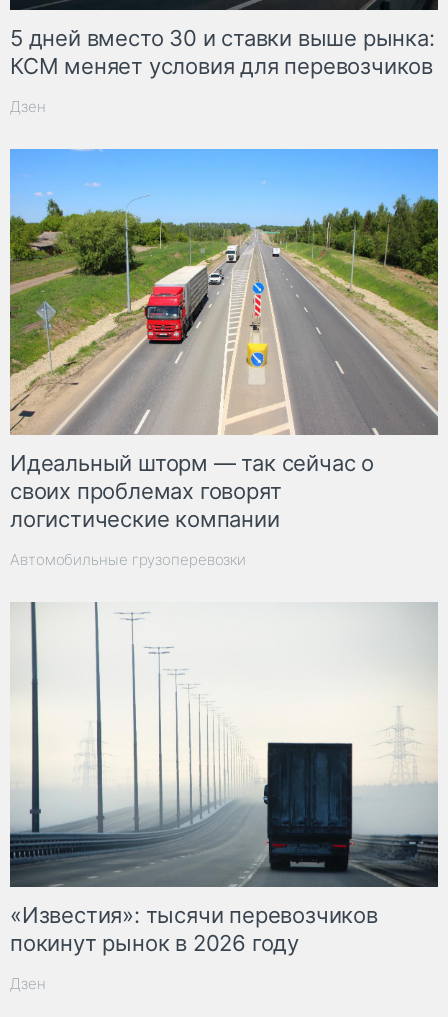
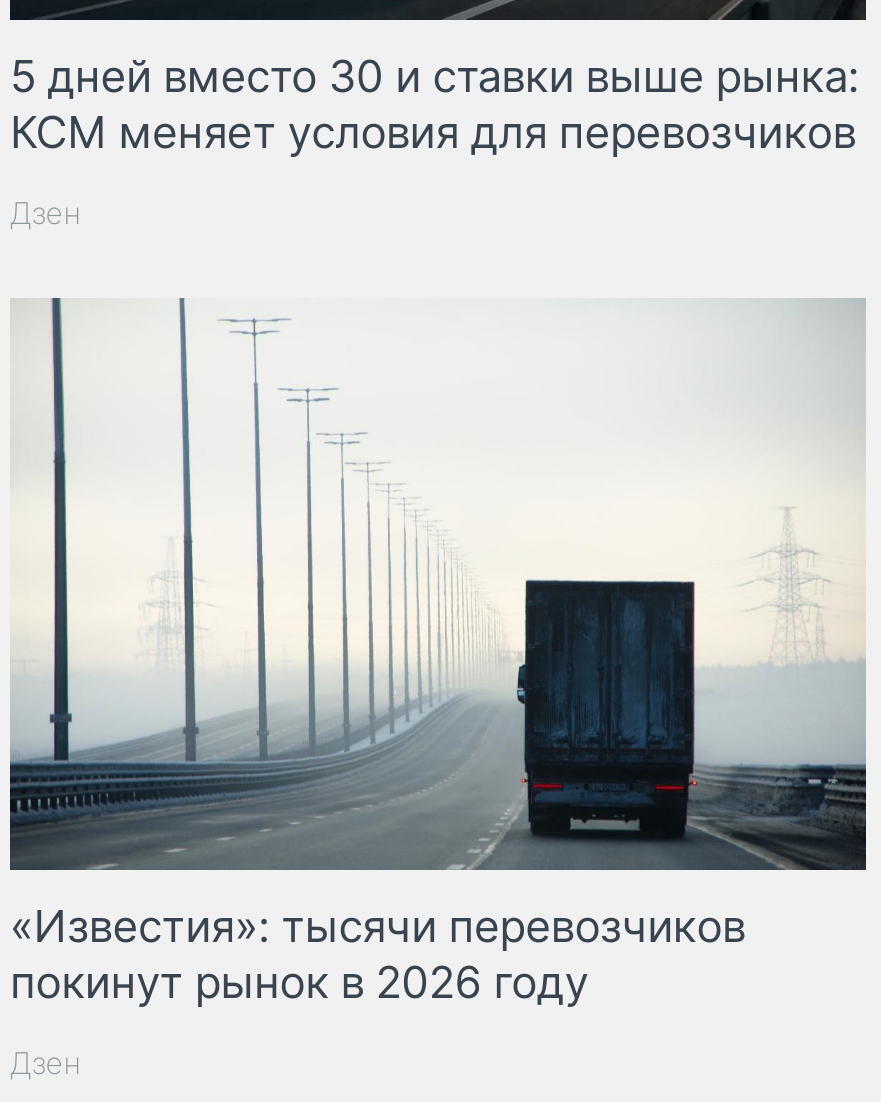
- [image]
- Идеальный шторм — так сейчас о
- своих проблемах говорят
- логистические компании
- Автомобильные грузоперевозки
